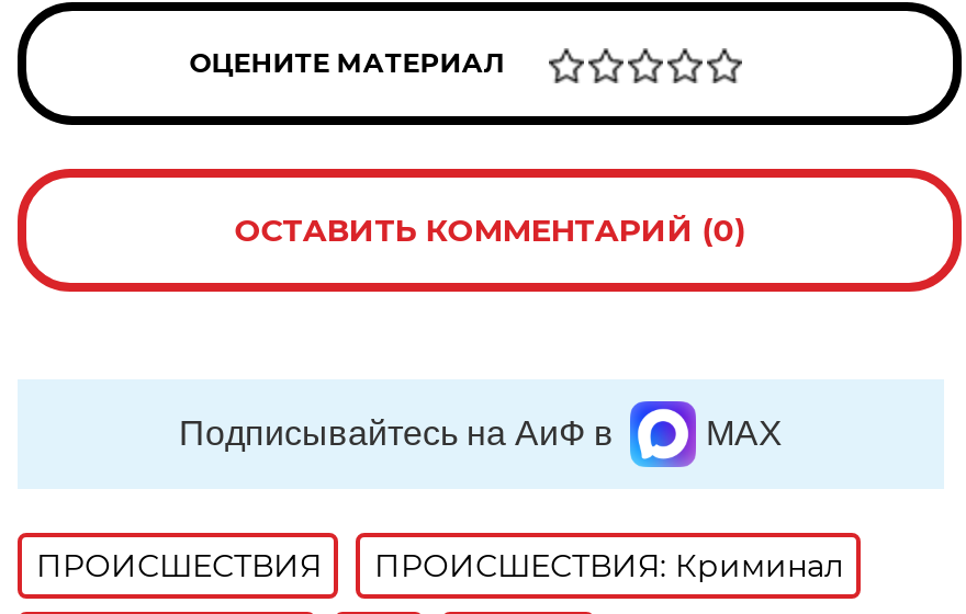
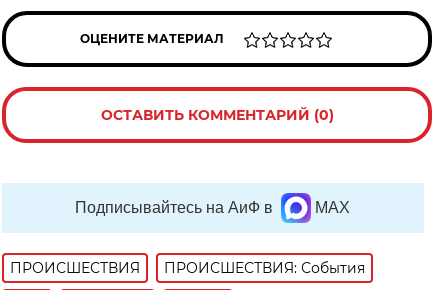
- ПРОИСШЕСТВИЯ: Криминал
+ ПРОИСШЕСТВИЯ: События
